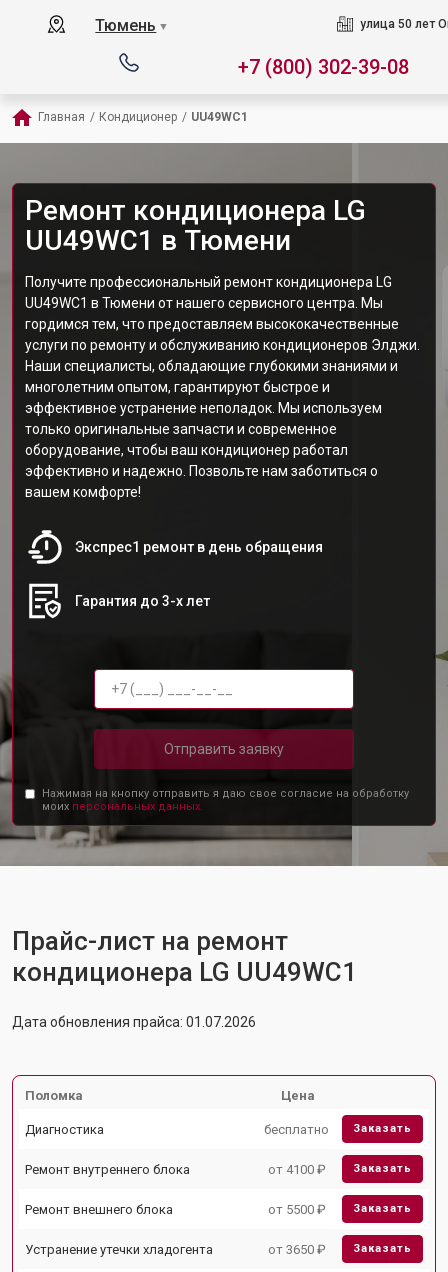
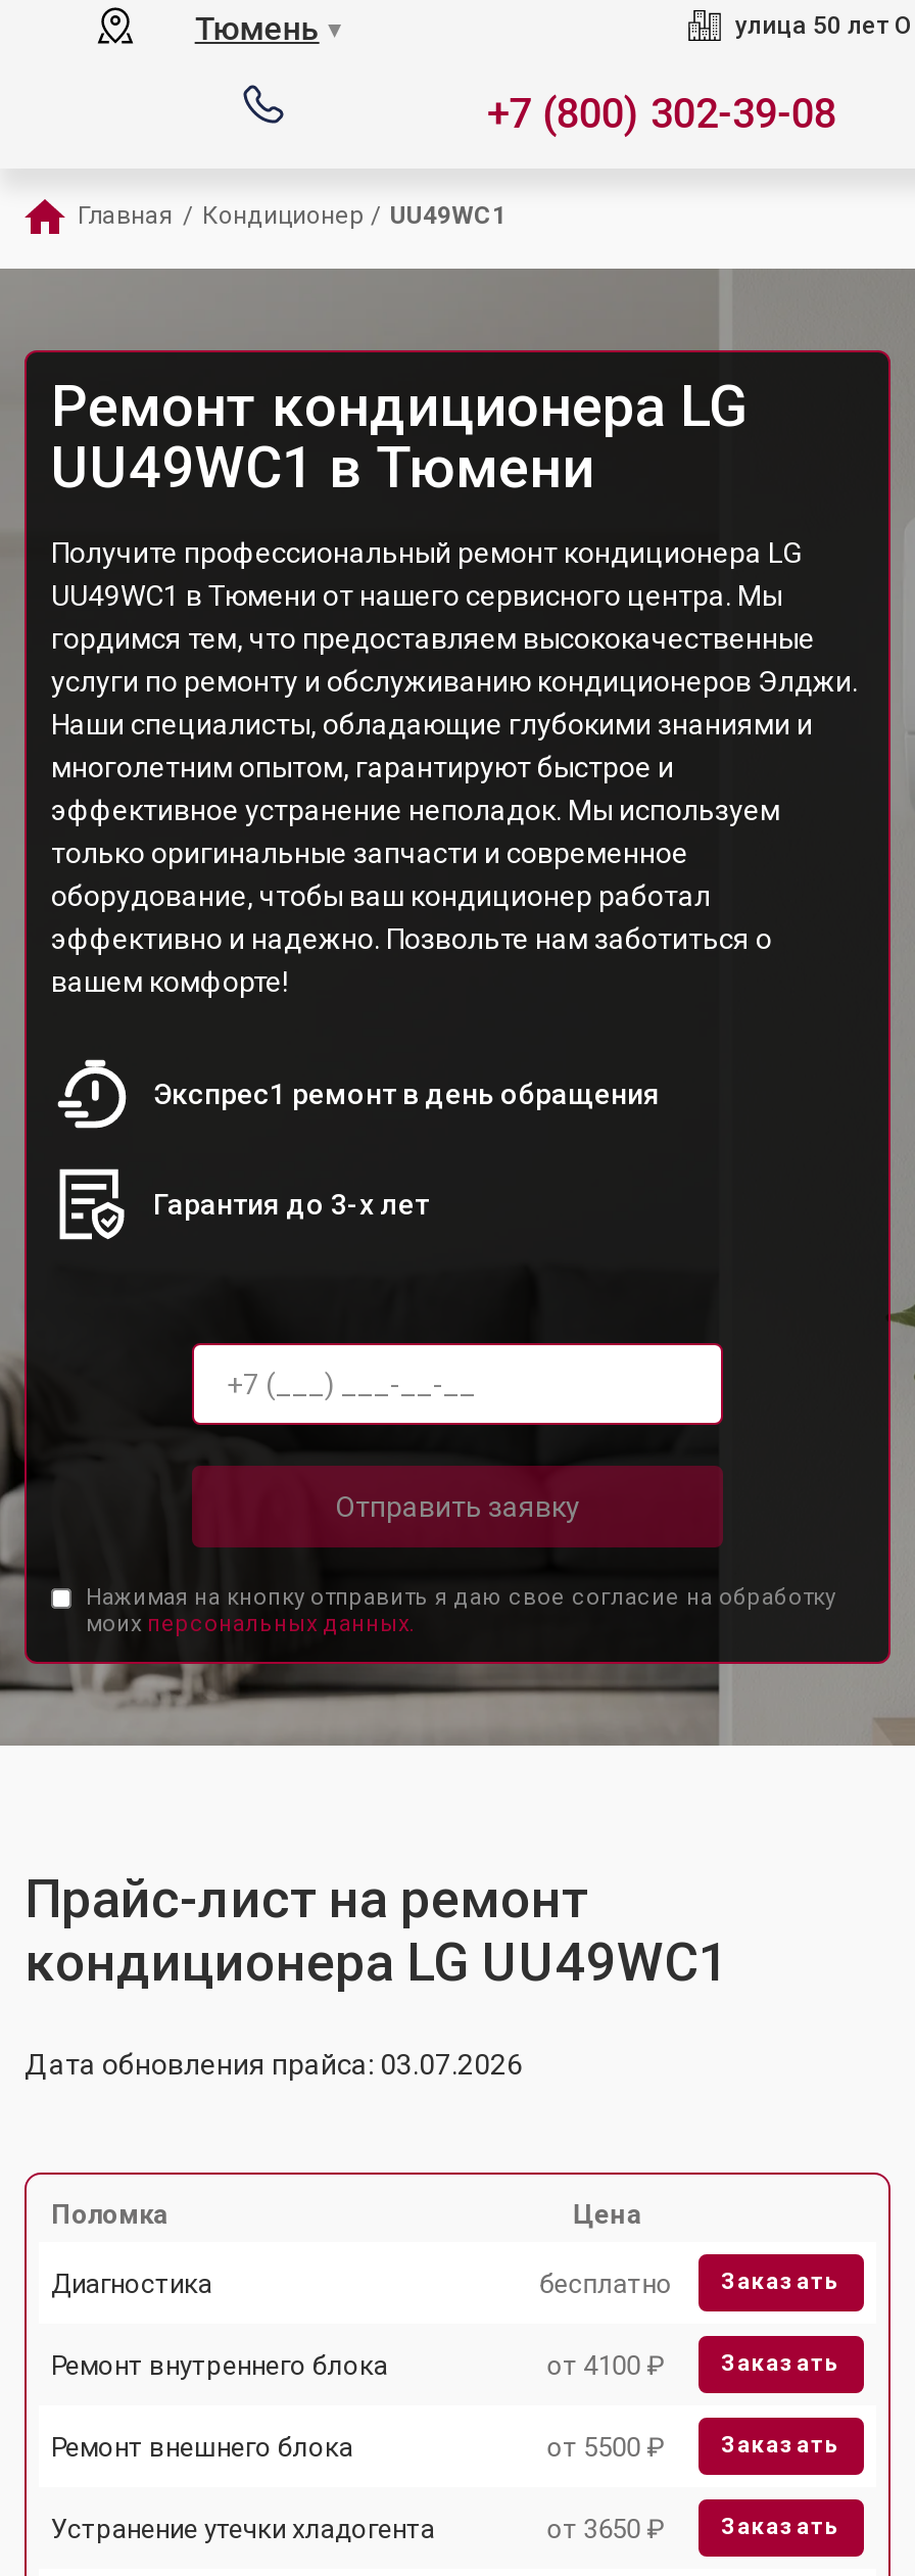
- Дата обновления прайса: 01.07.2026
+ Дата обновления прайса: 03.07.2026
